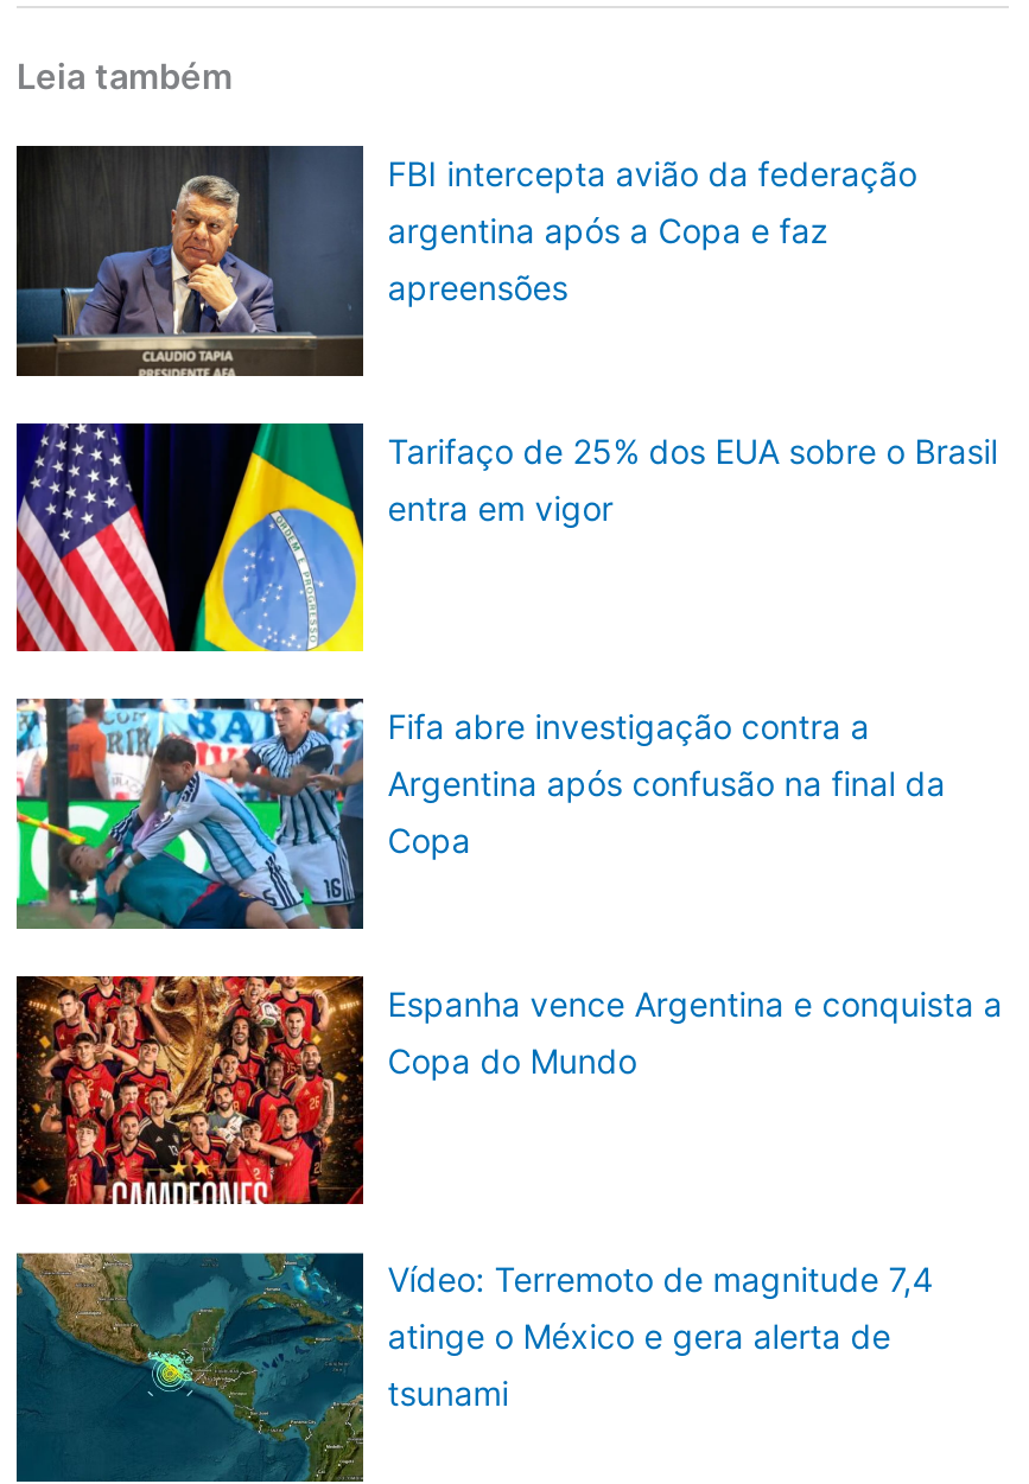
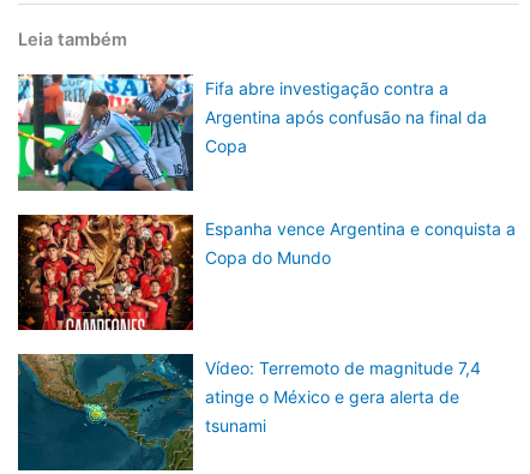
- [image]
- FBI intercepta avião da federação
- argentina após a Copa e faz
- apreensões

- [image]
- Tarifaço de 25% dos EUA sobre o Brasil
- entra em vigor
